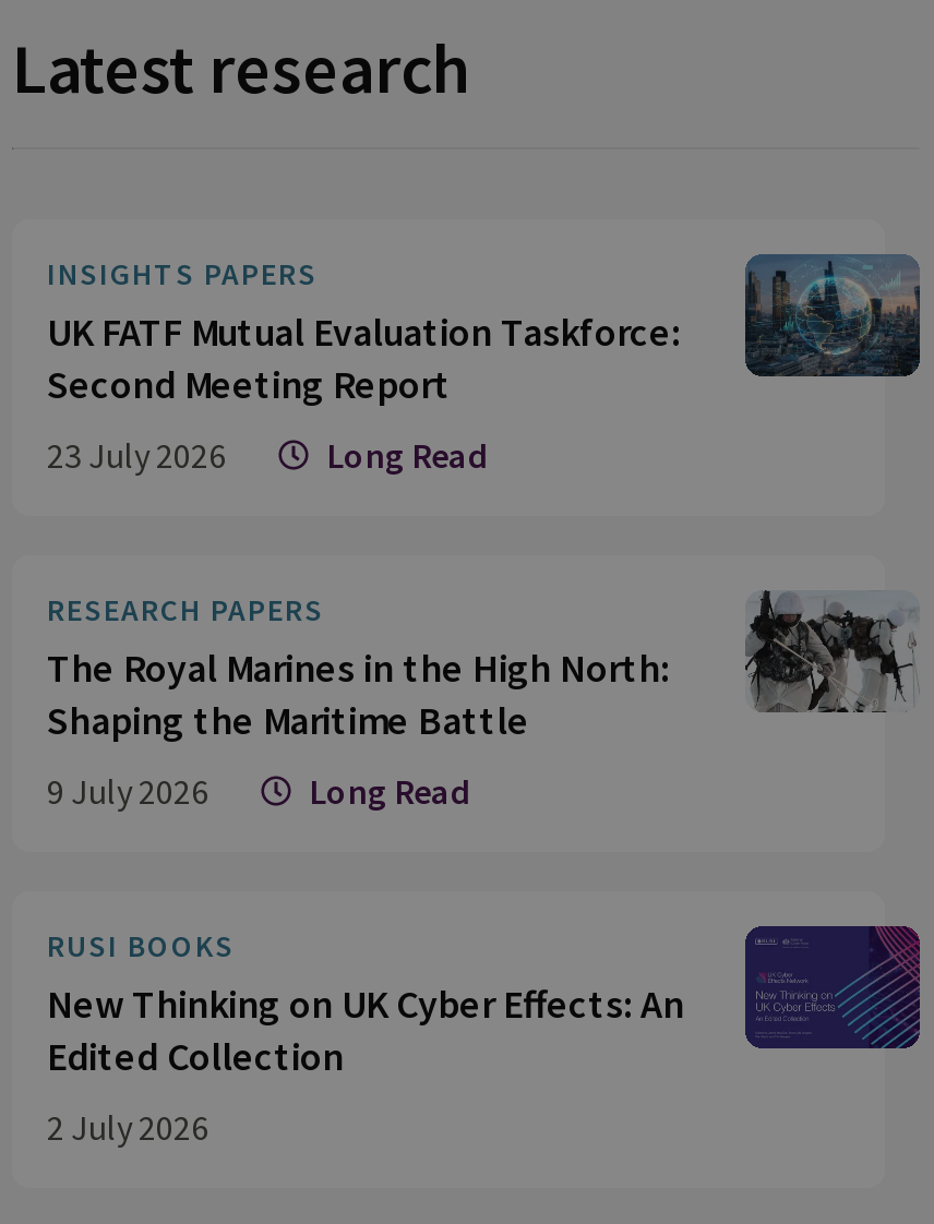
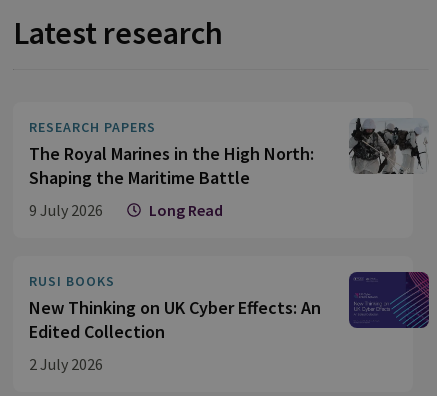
- [image]
- INSIGHTS PAPERS
- UK FATF Mutual Evaluation Taskforce:
- Second Meeting Report
- 23 July 2026
- Long Read
